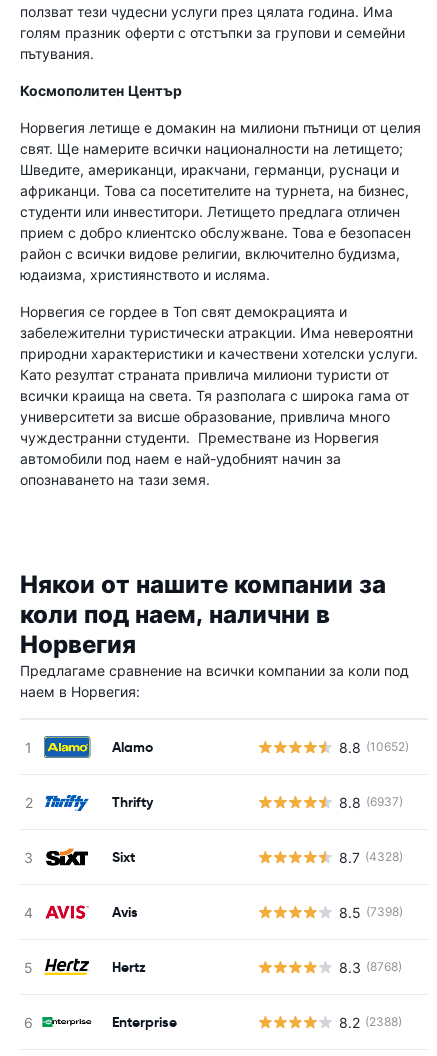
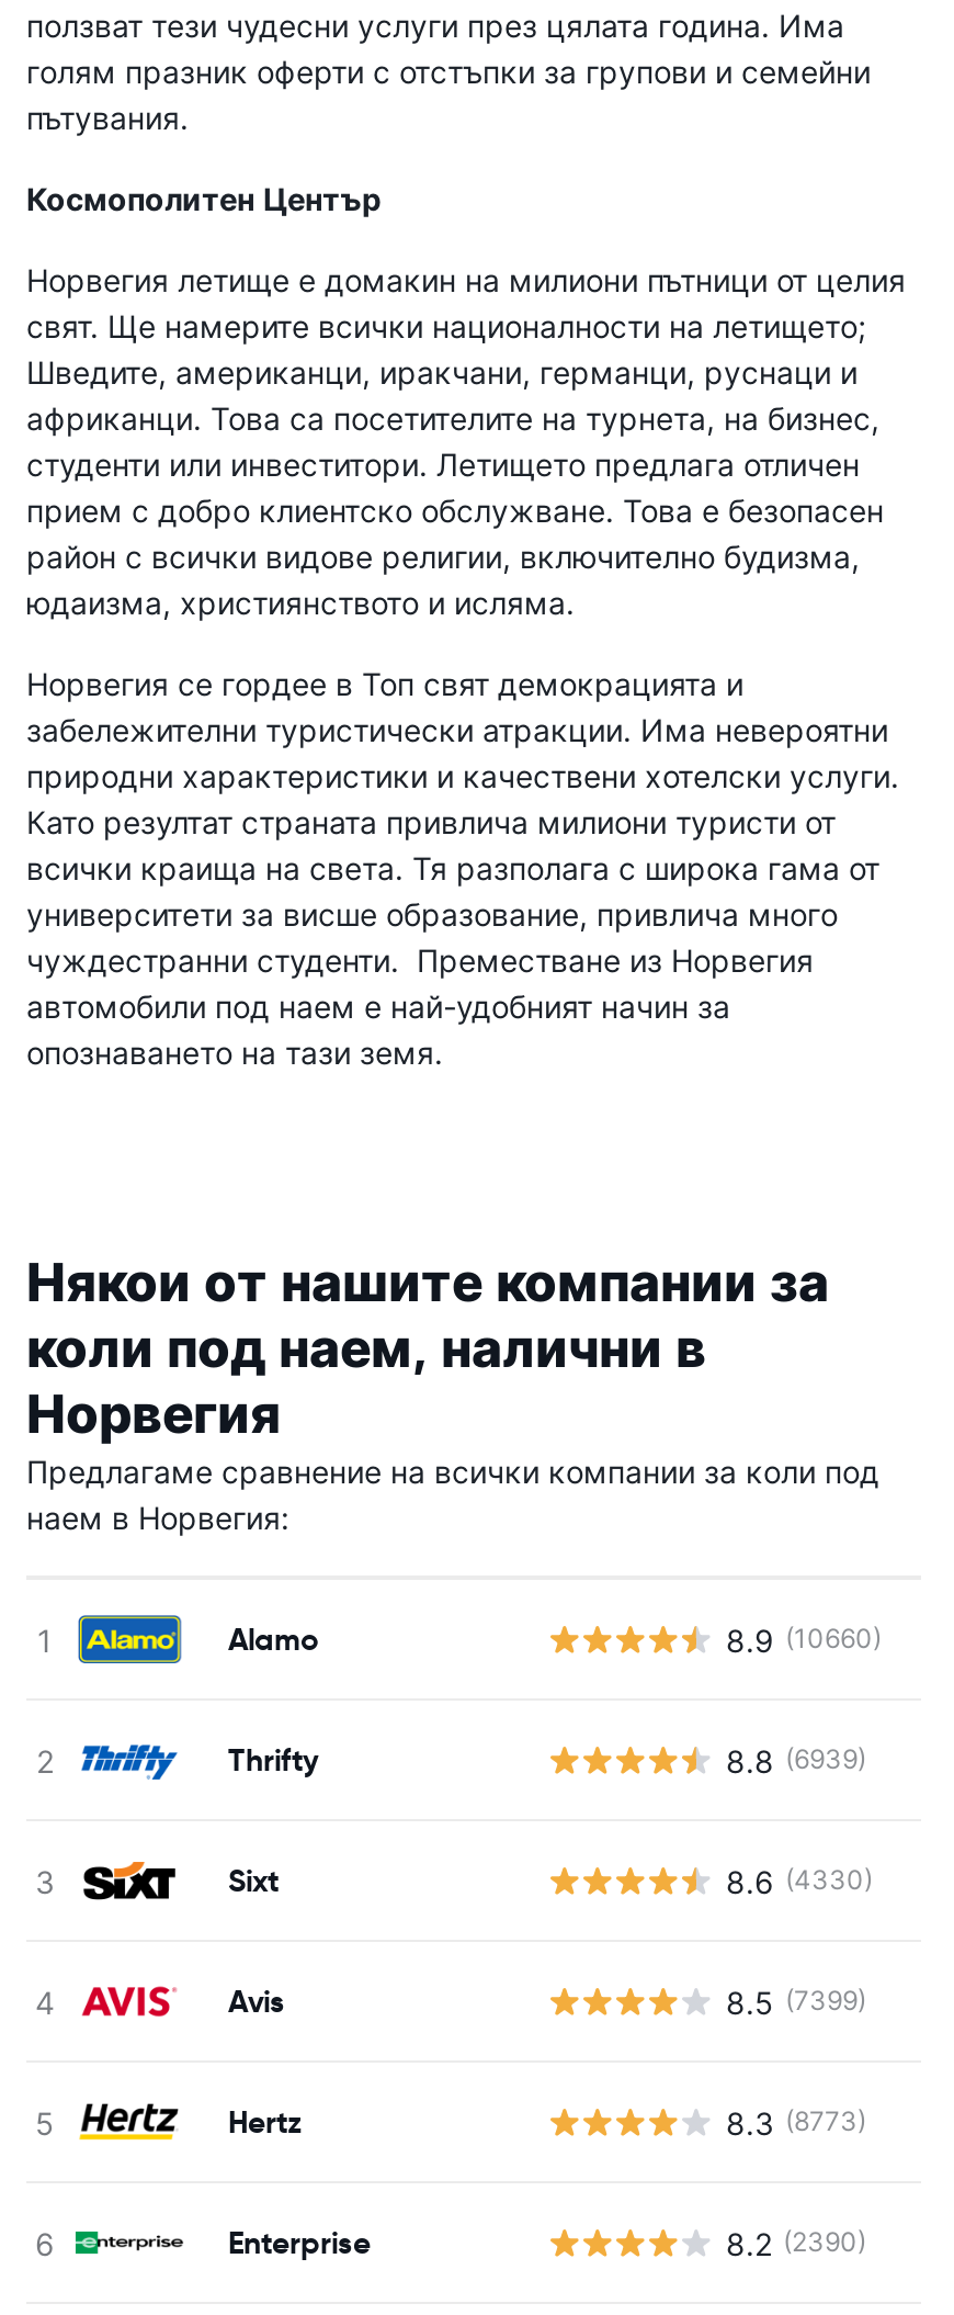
- 8.8 (10652)
+ 8.9 (10660)

- 8.8 (6937)
+ 8.8 (6939)

- 8.7 (4328)
+ 8.6 (4330)

- 8.5 (7398)
+ 8.5 (7399)

- 8.3 (8768)
+ 8.3 (8773)

- 8.2 (2388)
+ 8.2 (2390)
